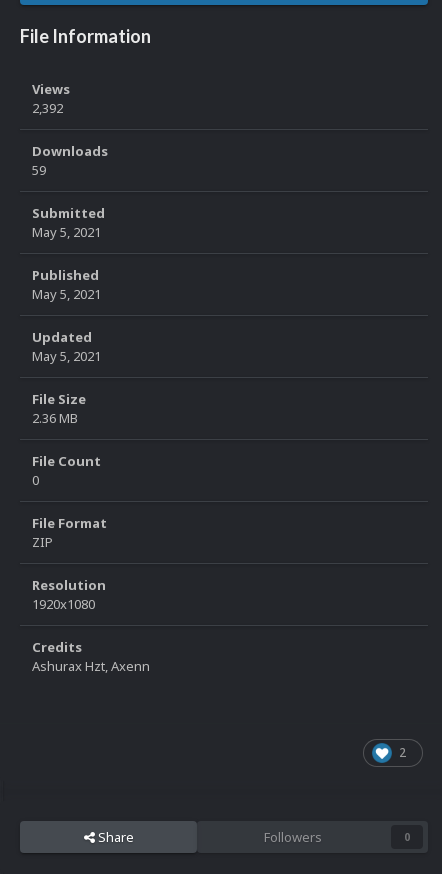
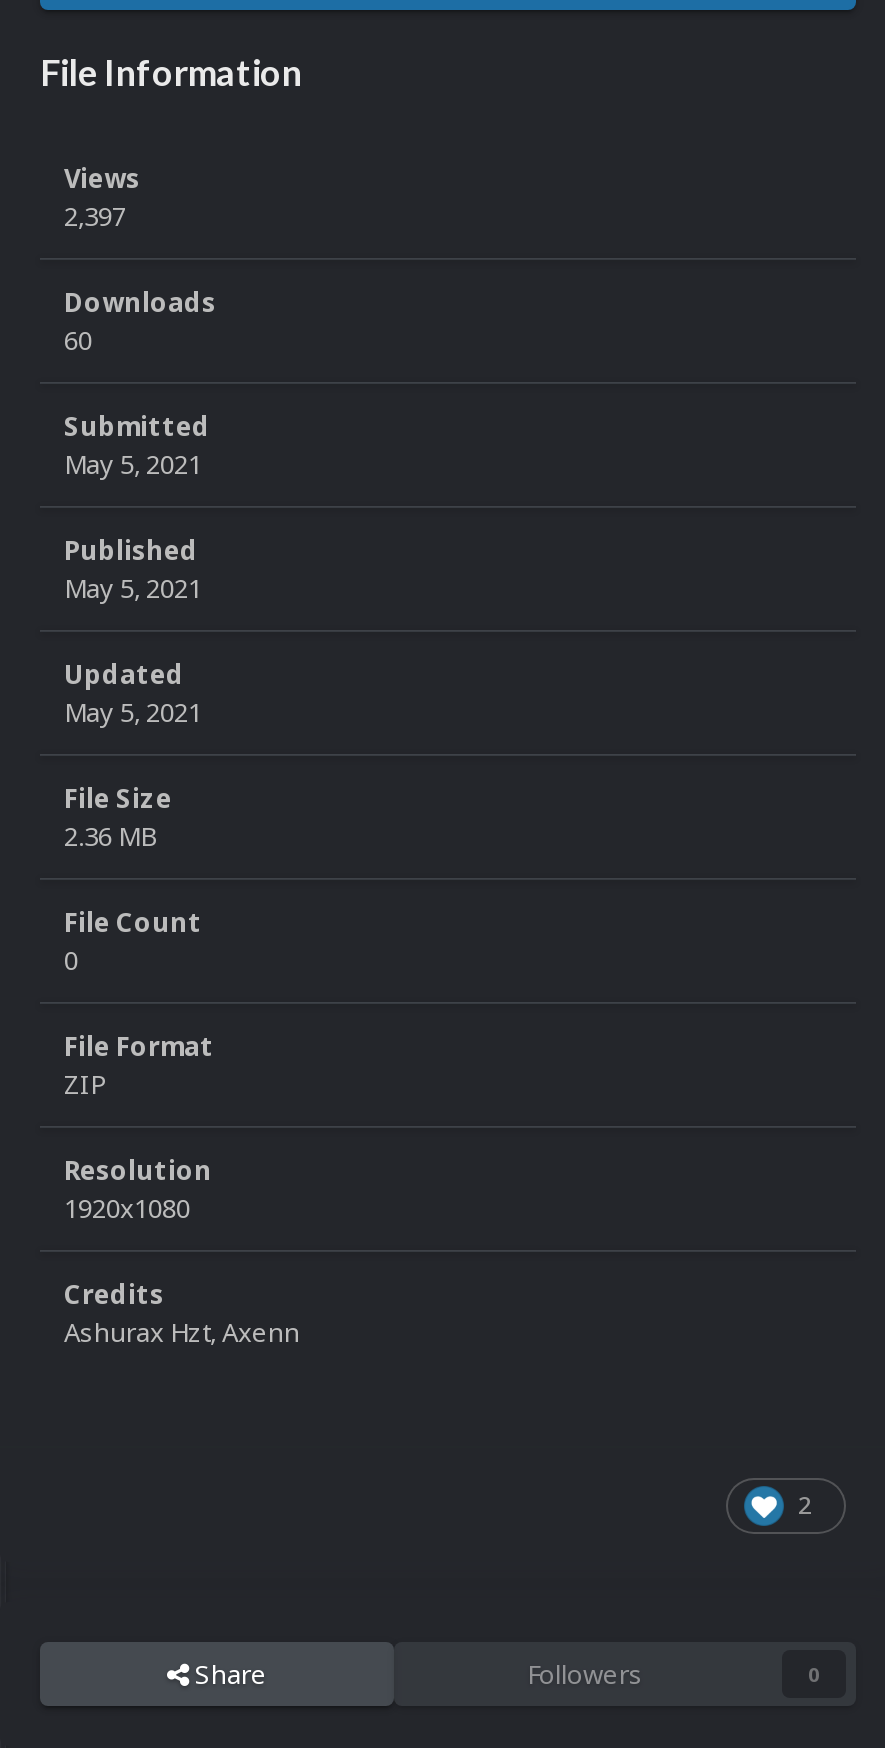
- 2,392
+ 2,397

- 59
+ 60
